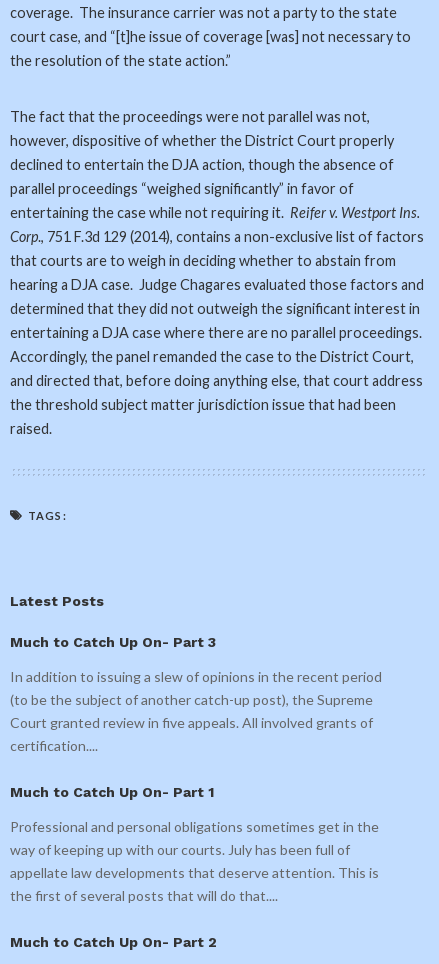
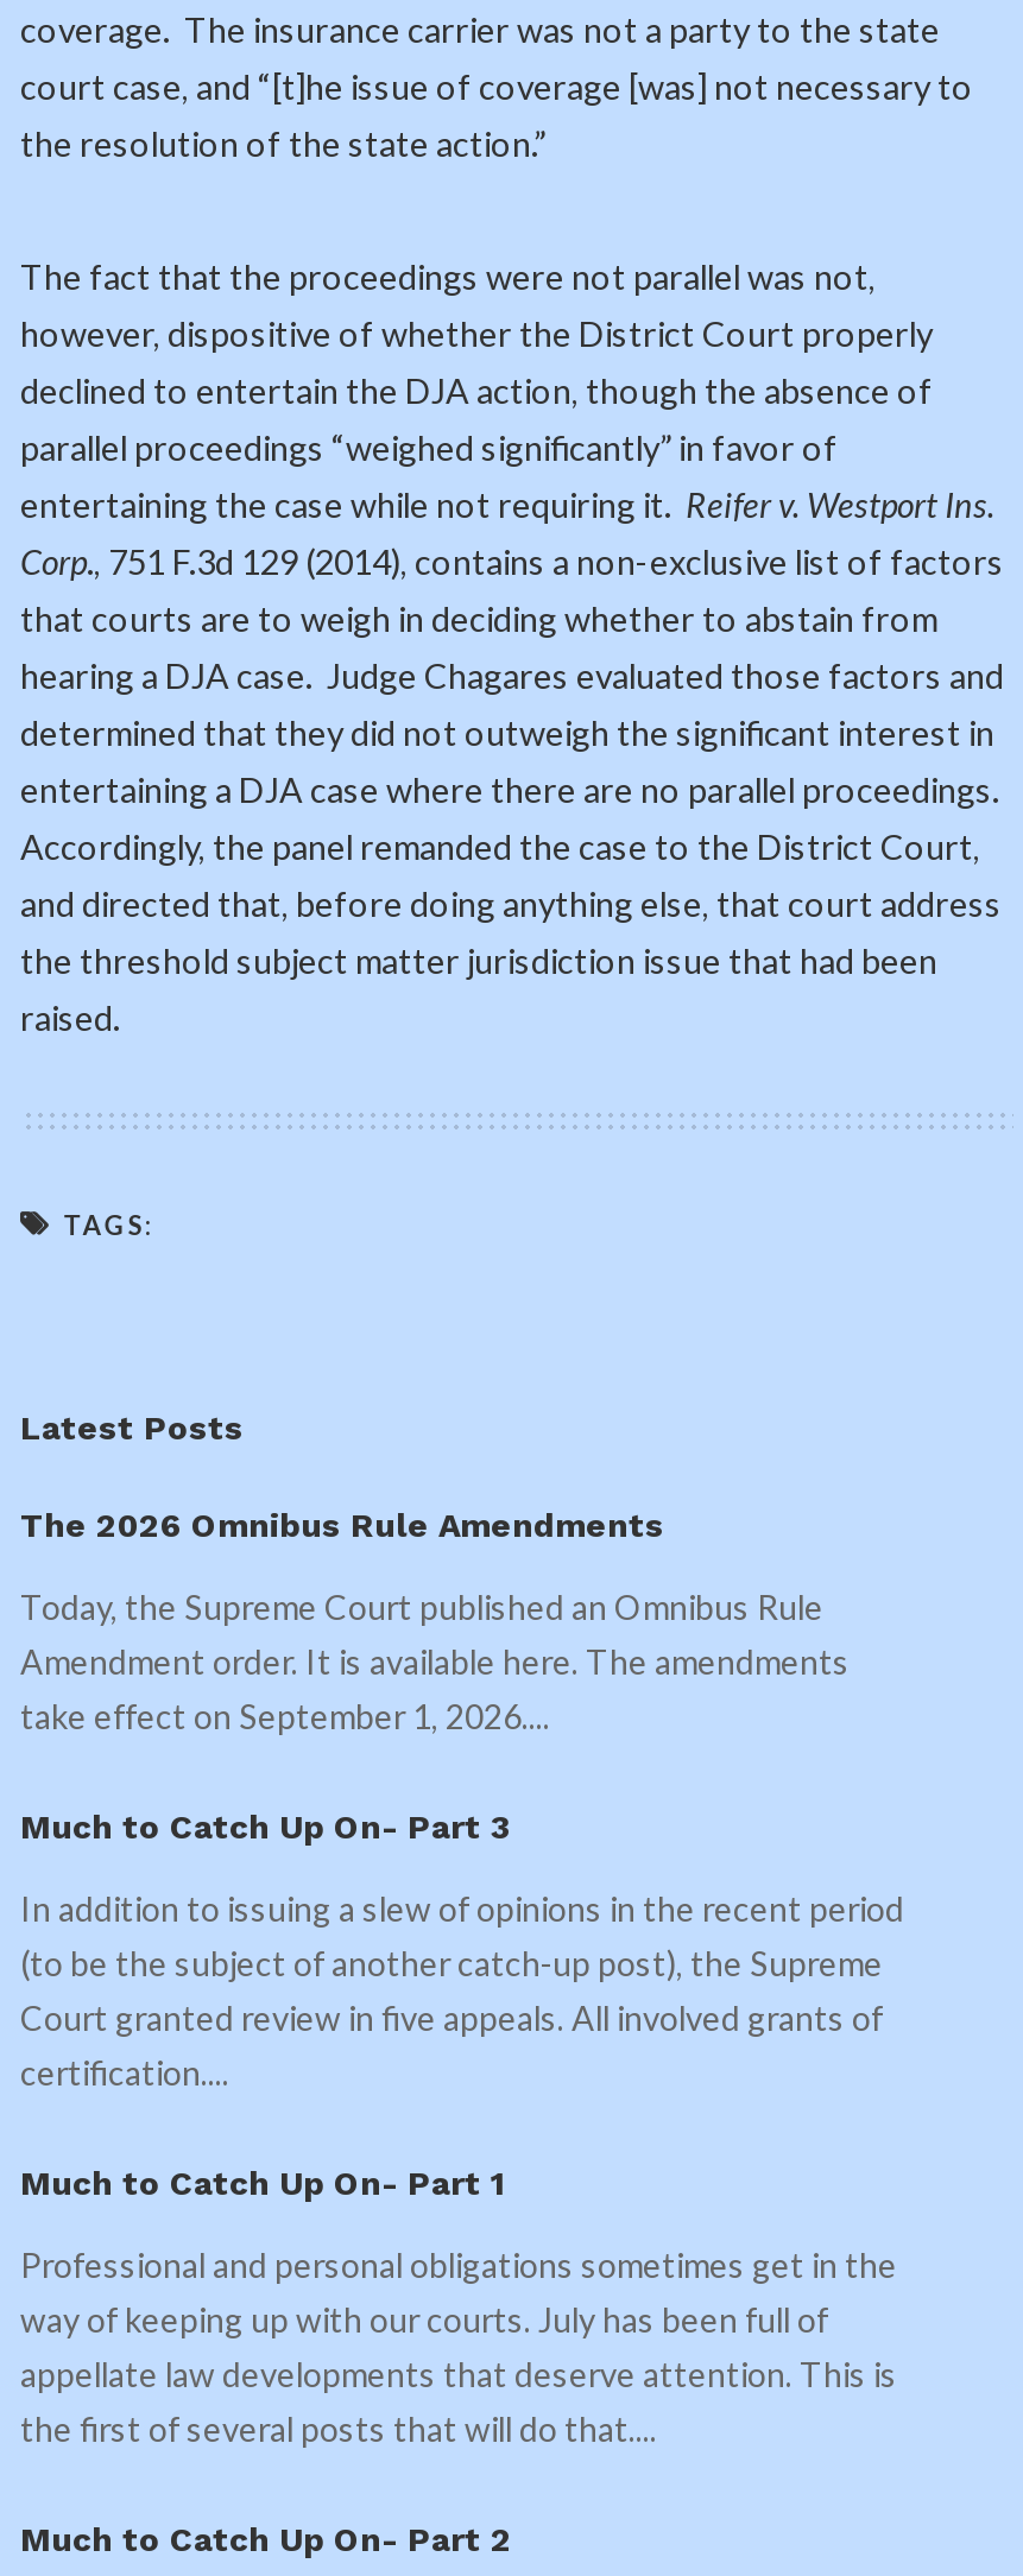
+ The 2026 Omnibus Rule Amendments
+ Today, the Supreme Court published an Omnibus Rule
+ Amendment order. It is available here. The amendments
+ take effect on September 1, 2026....
